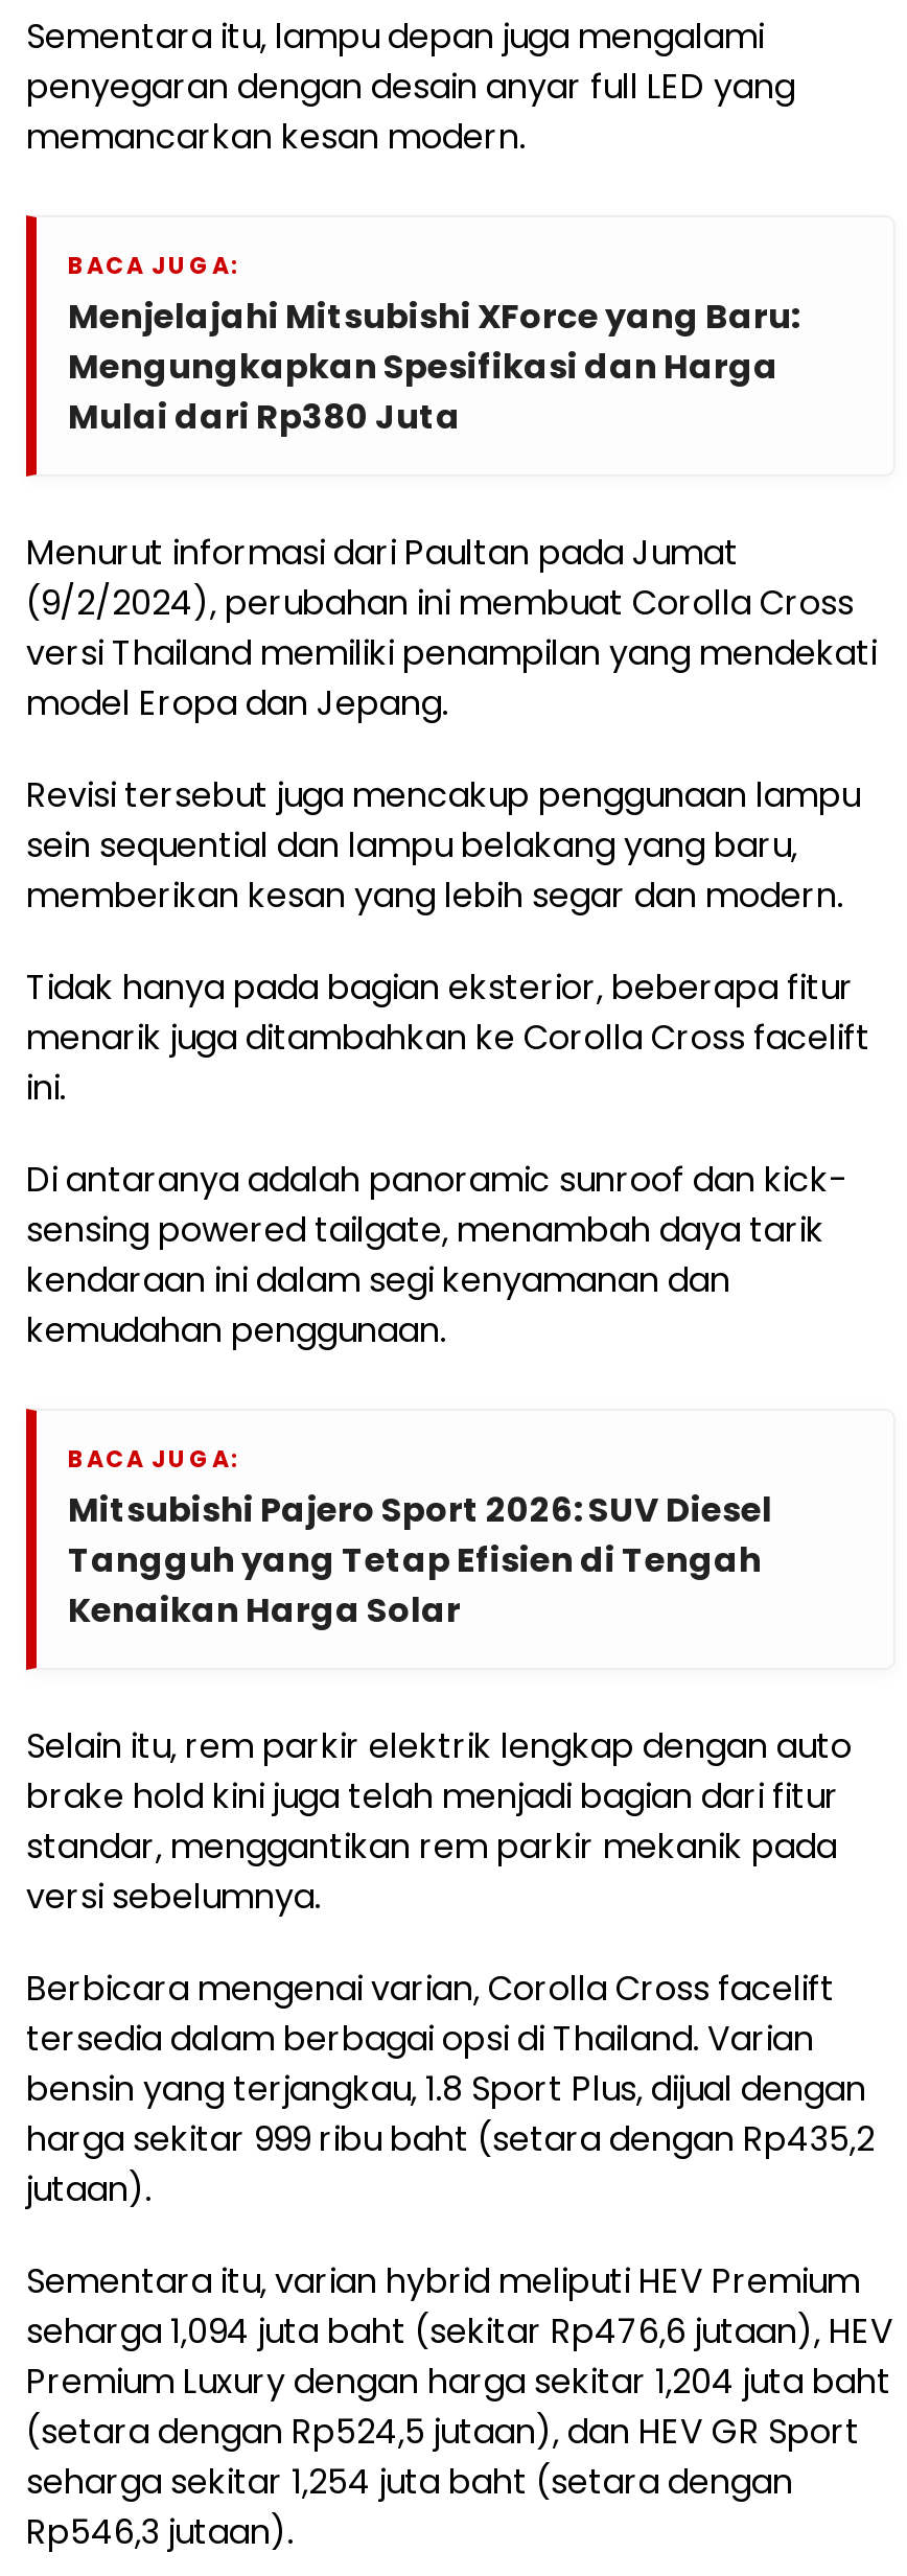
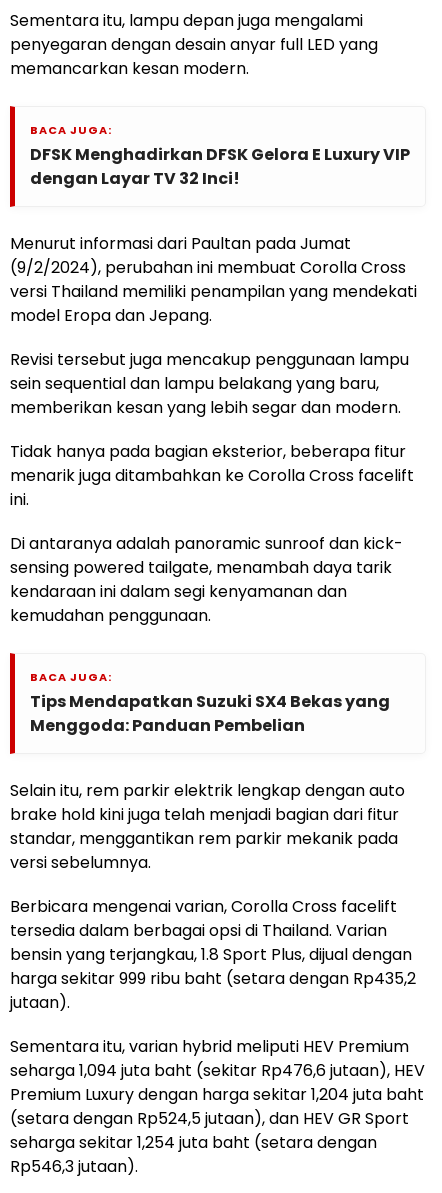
- Menjelajahi Mitsubishi XForce yang Baru:
- Mengungkapkan Spesifikasi dan Harga
- Mulai dari Rp380 Juta
+ DFSK Menghadirkan DFSK Gelora E Luxury VIP
+ dengan Layar TV 32 Inci!

- Mitsubishi Pajero Sport 2026: SUV Diesel
- Tangguh yang Tetap Efisien di Tengah
- Kenaikan Harga Solar
+ Tips Mendapatkan Suzuki SX4 Bekas yang
+ Menggoda: Panduan Pembelian
